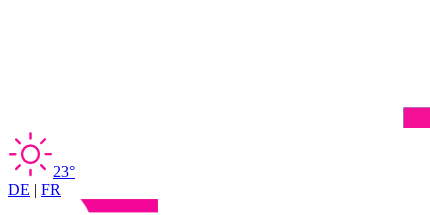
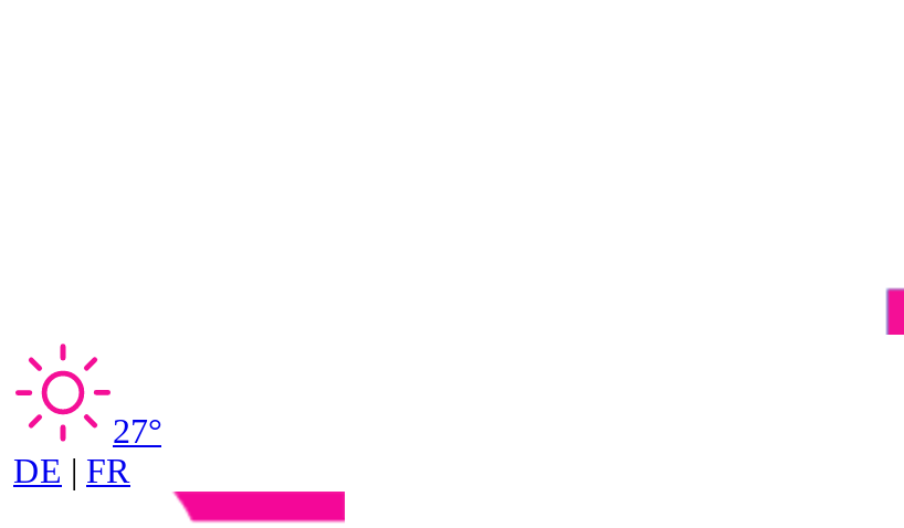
- 23°
+ 27°
